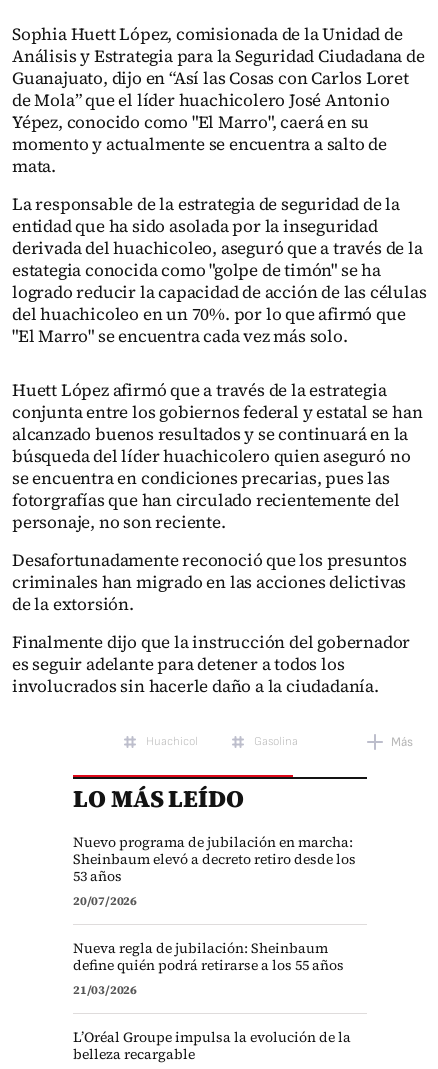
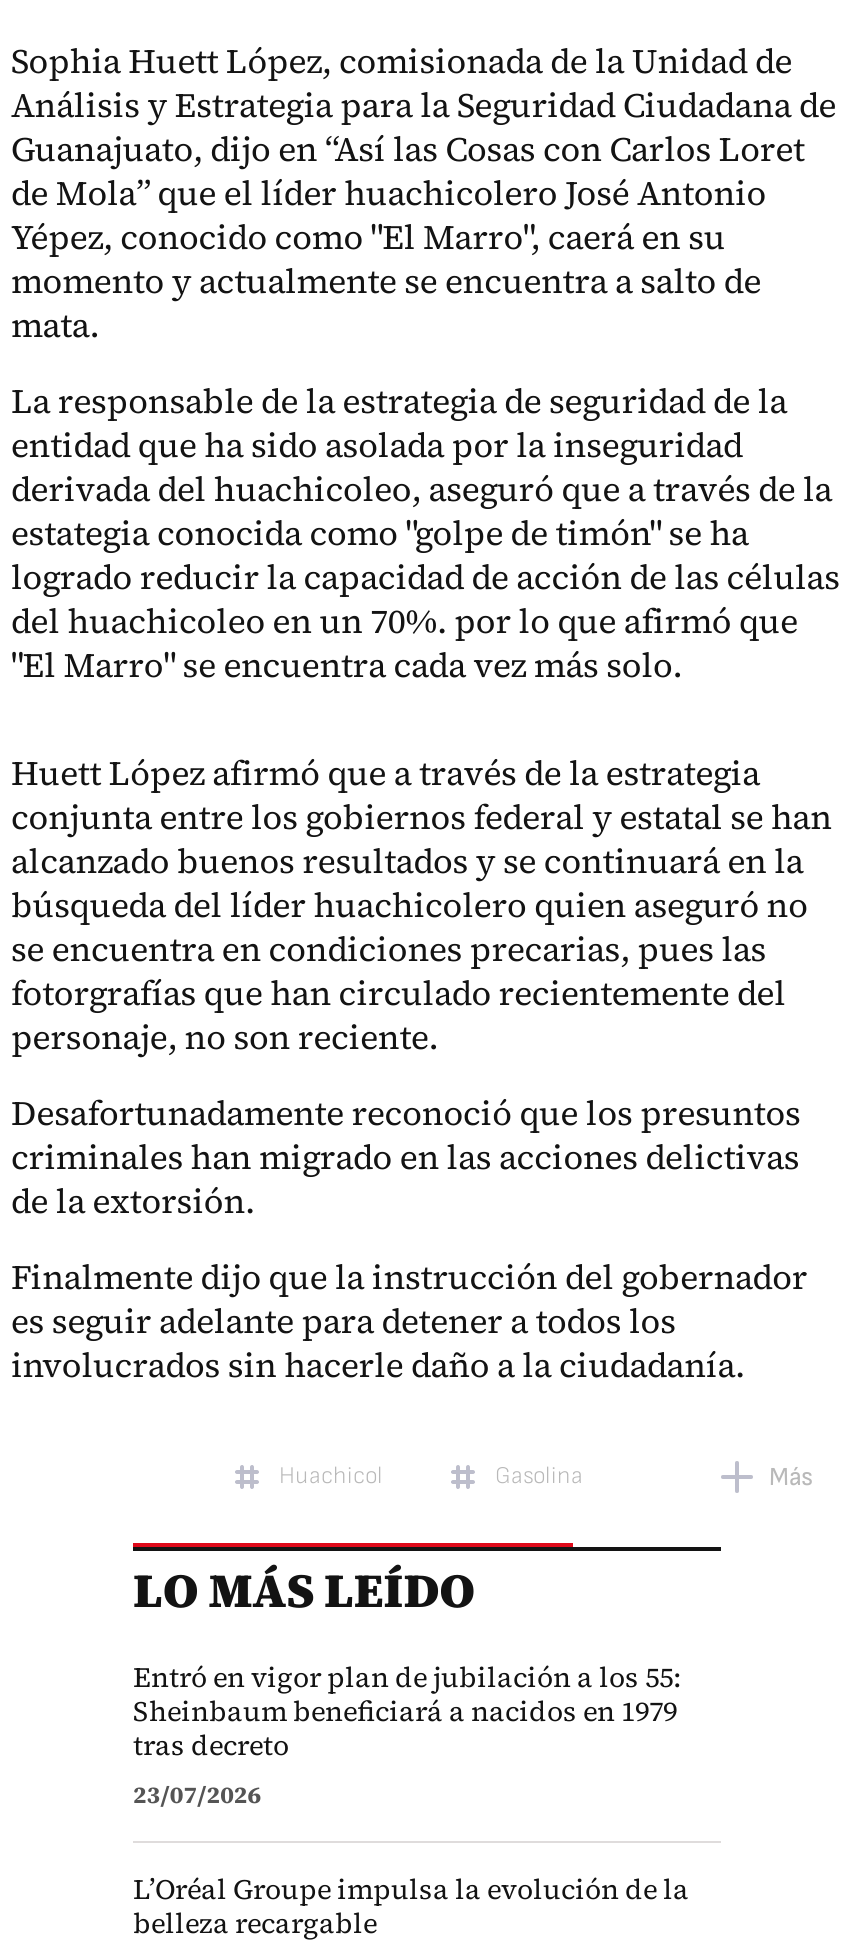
- Nuevo programa de jubilación en marcha:
- Sheinbaum elevó a decreto retiro desde los
- 53 años
- 20/07/2026
- Nueva regla de jubilación: Sheinbaum
- define quién podrá retirarse a los 55 años
- 21/03/2026
+ Entró en vigor plan de jubilación a los 55:
+ Sheinbaum beneficiará a nacidos en 1979
+ tras decreto
+ 23/07/2026
